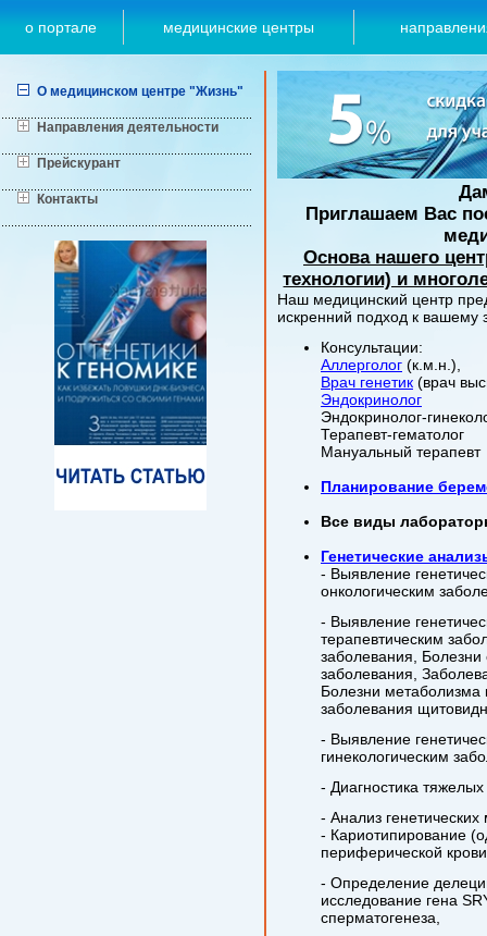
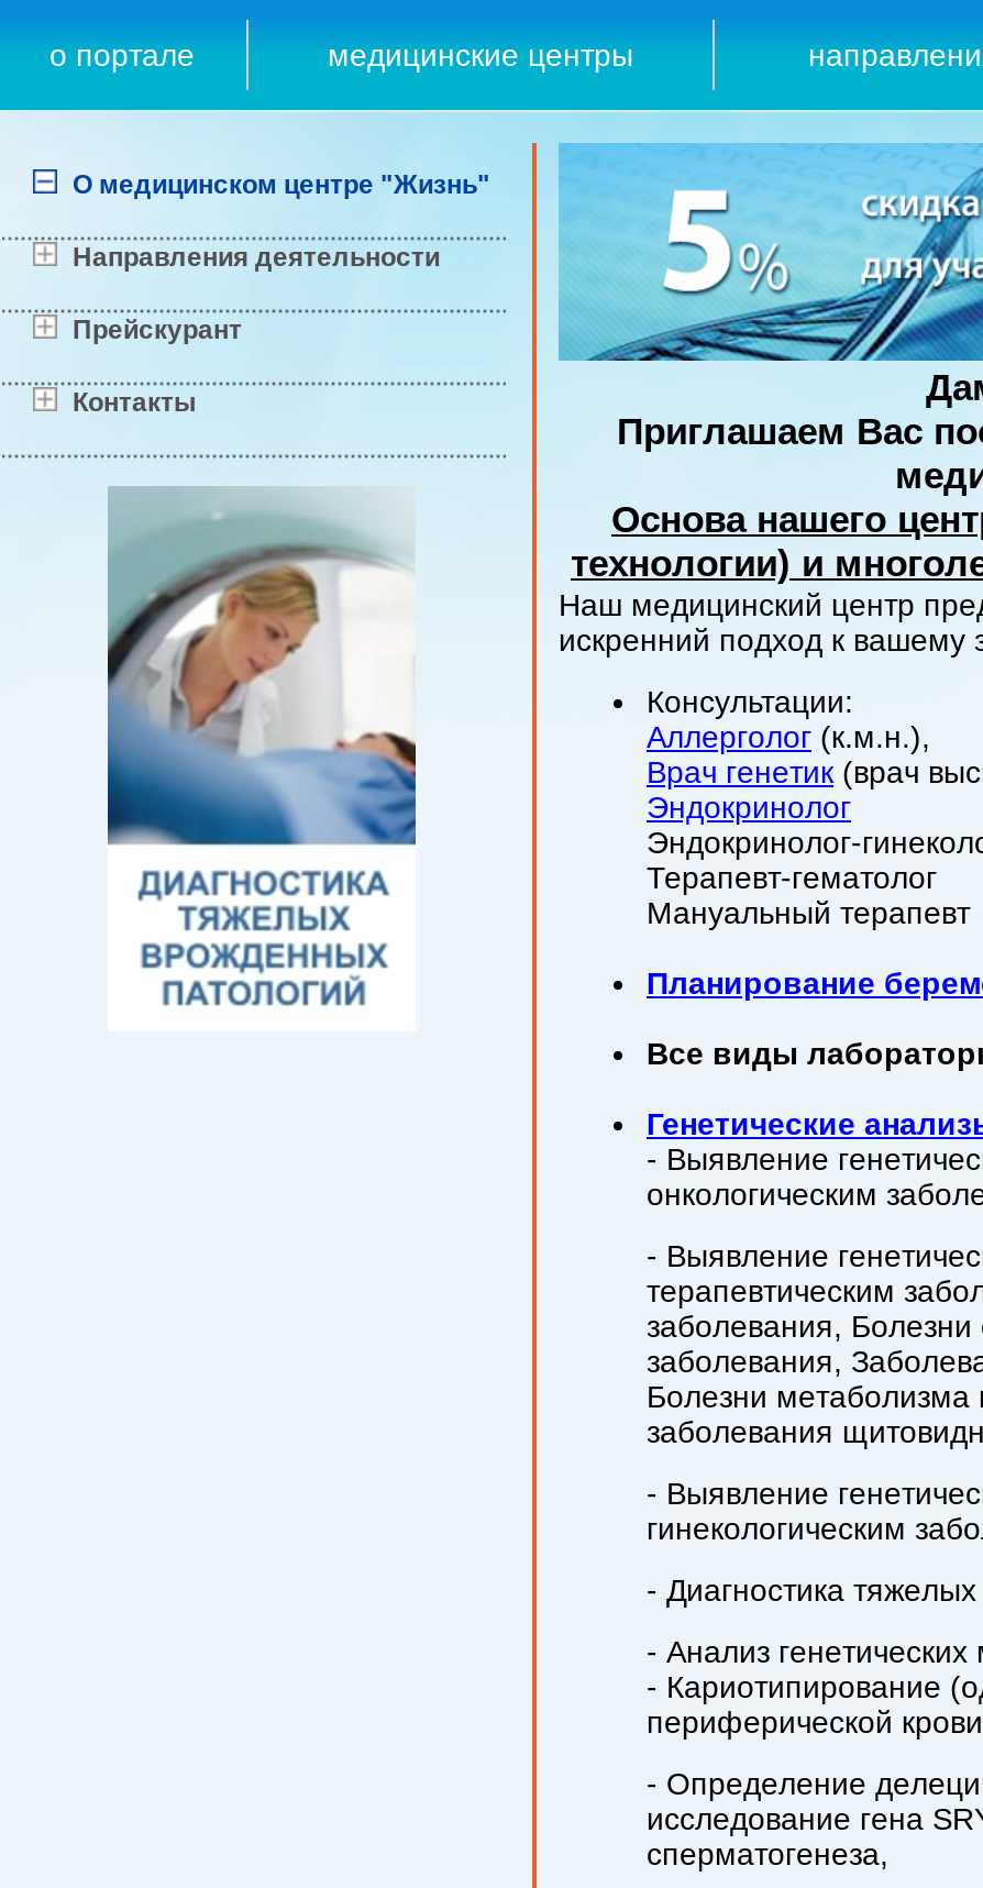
- [image]
+ [image]
